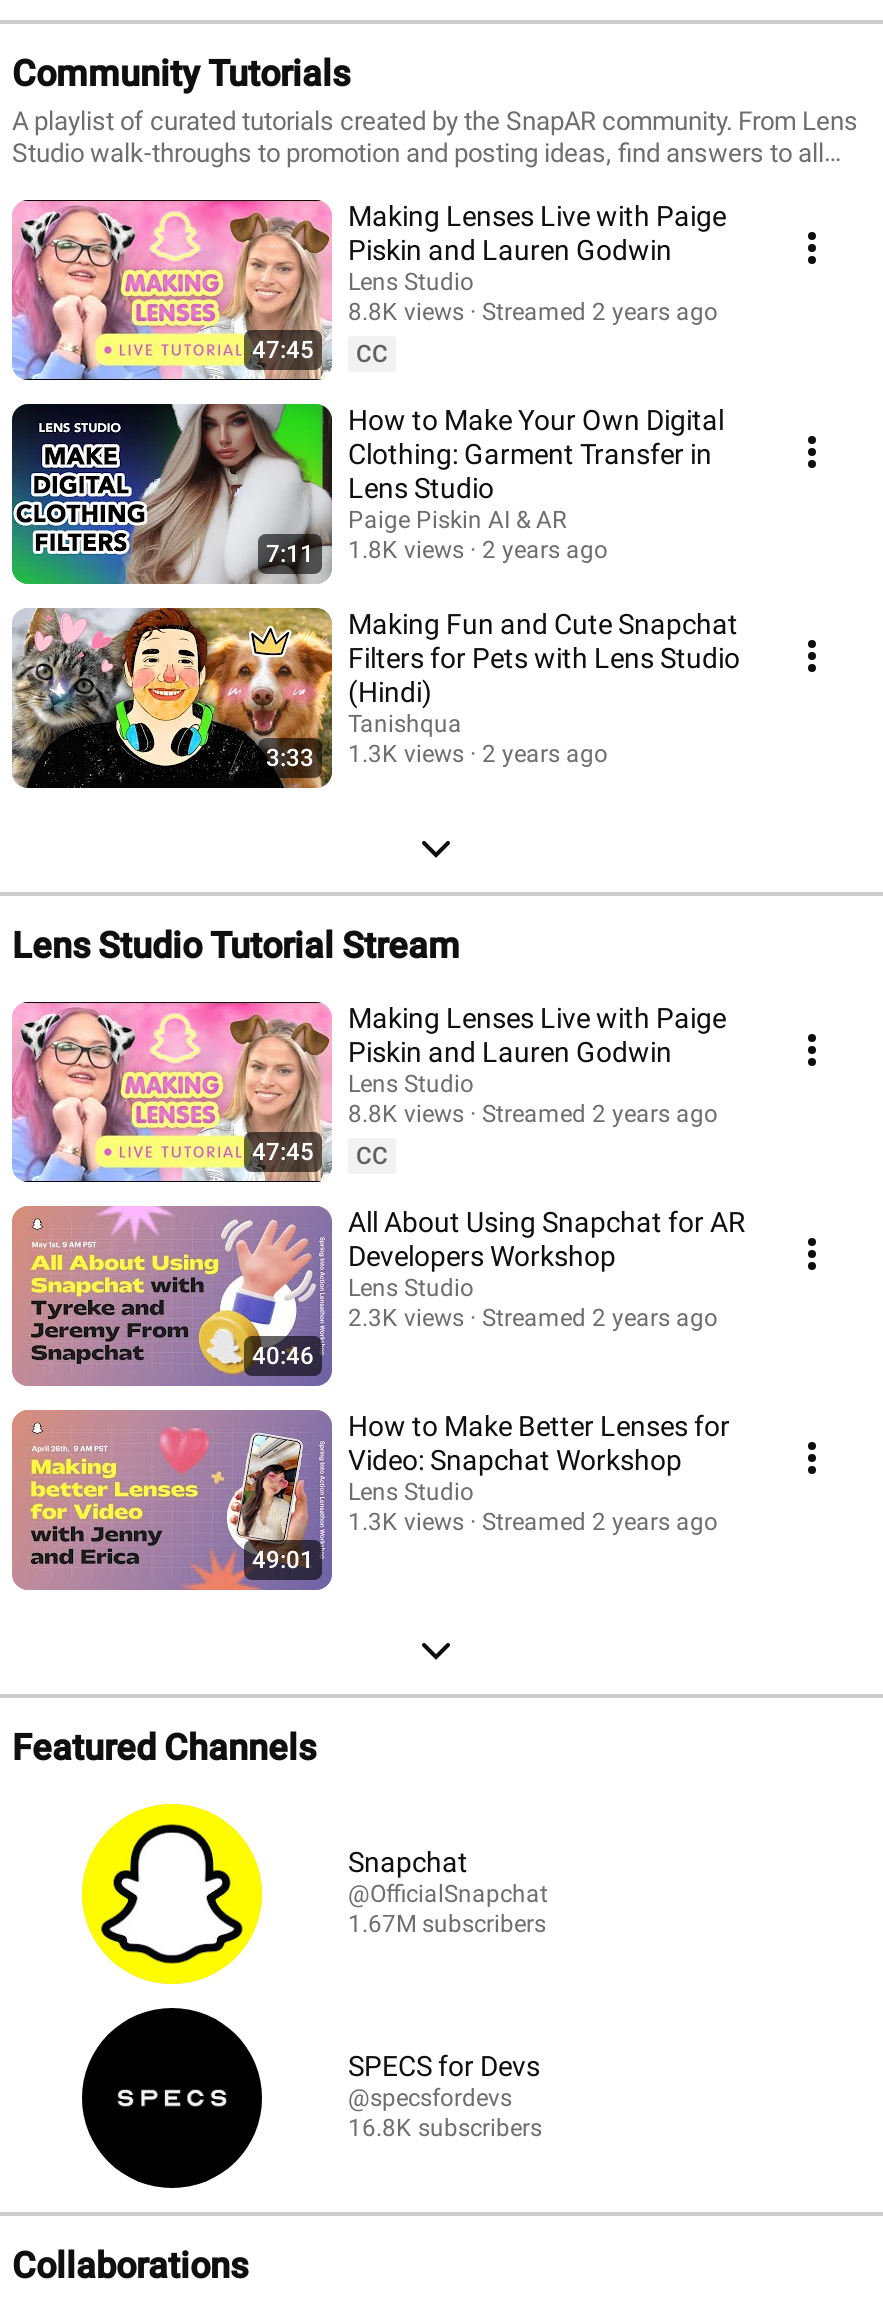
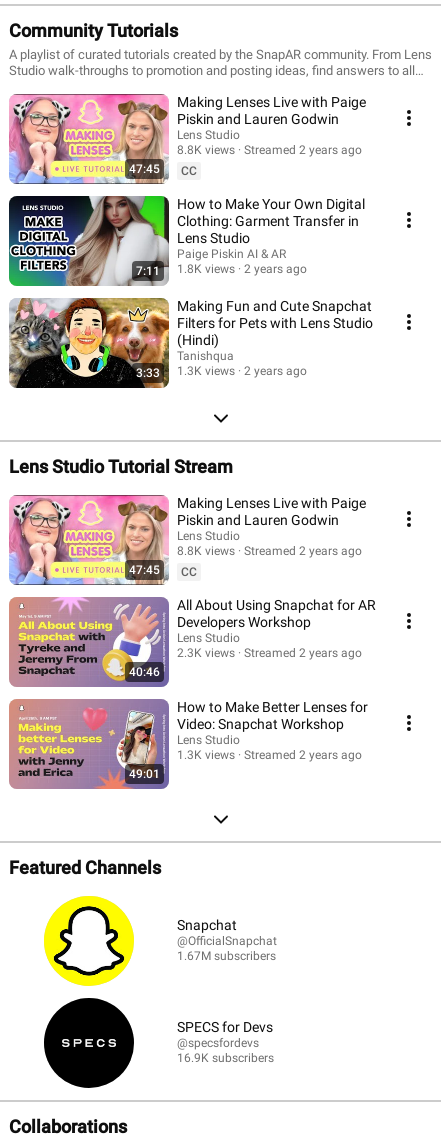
- 16.8K subscribers
+ 16.9K subscribers
